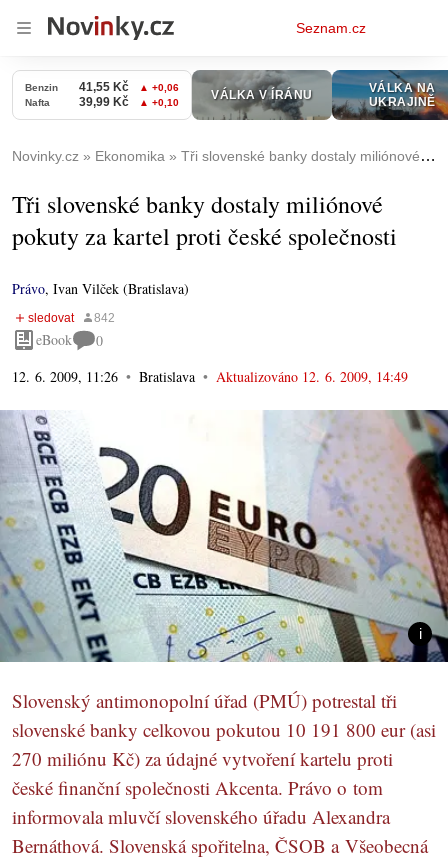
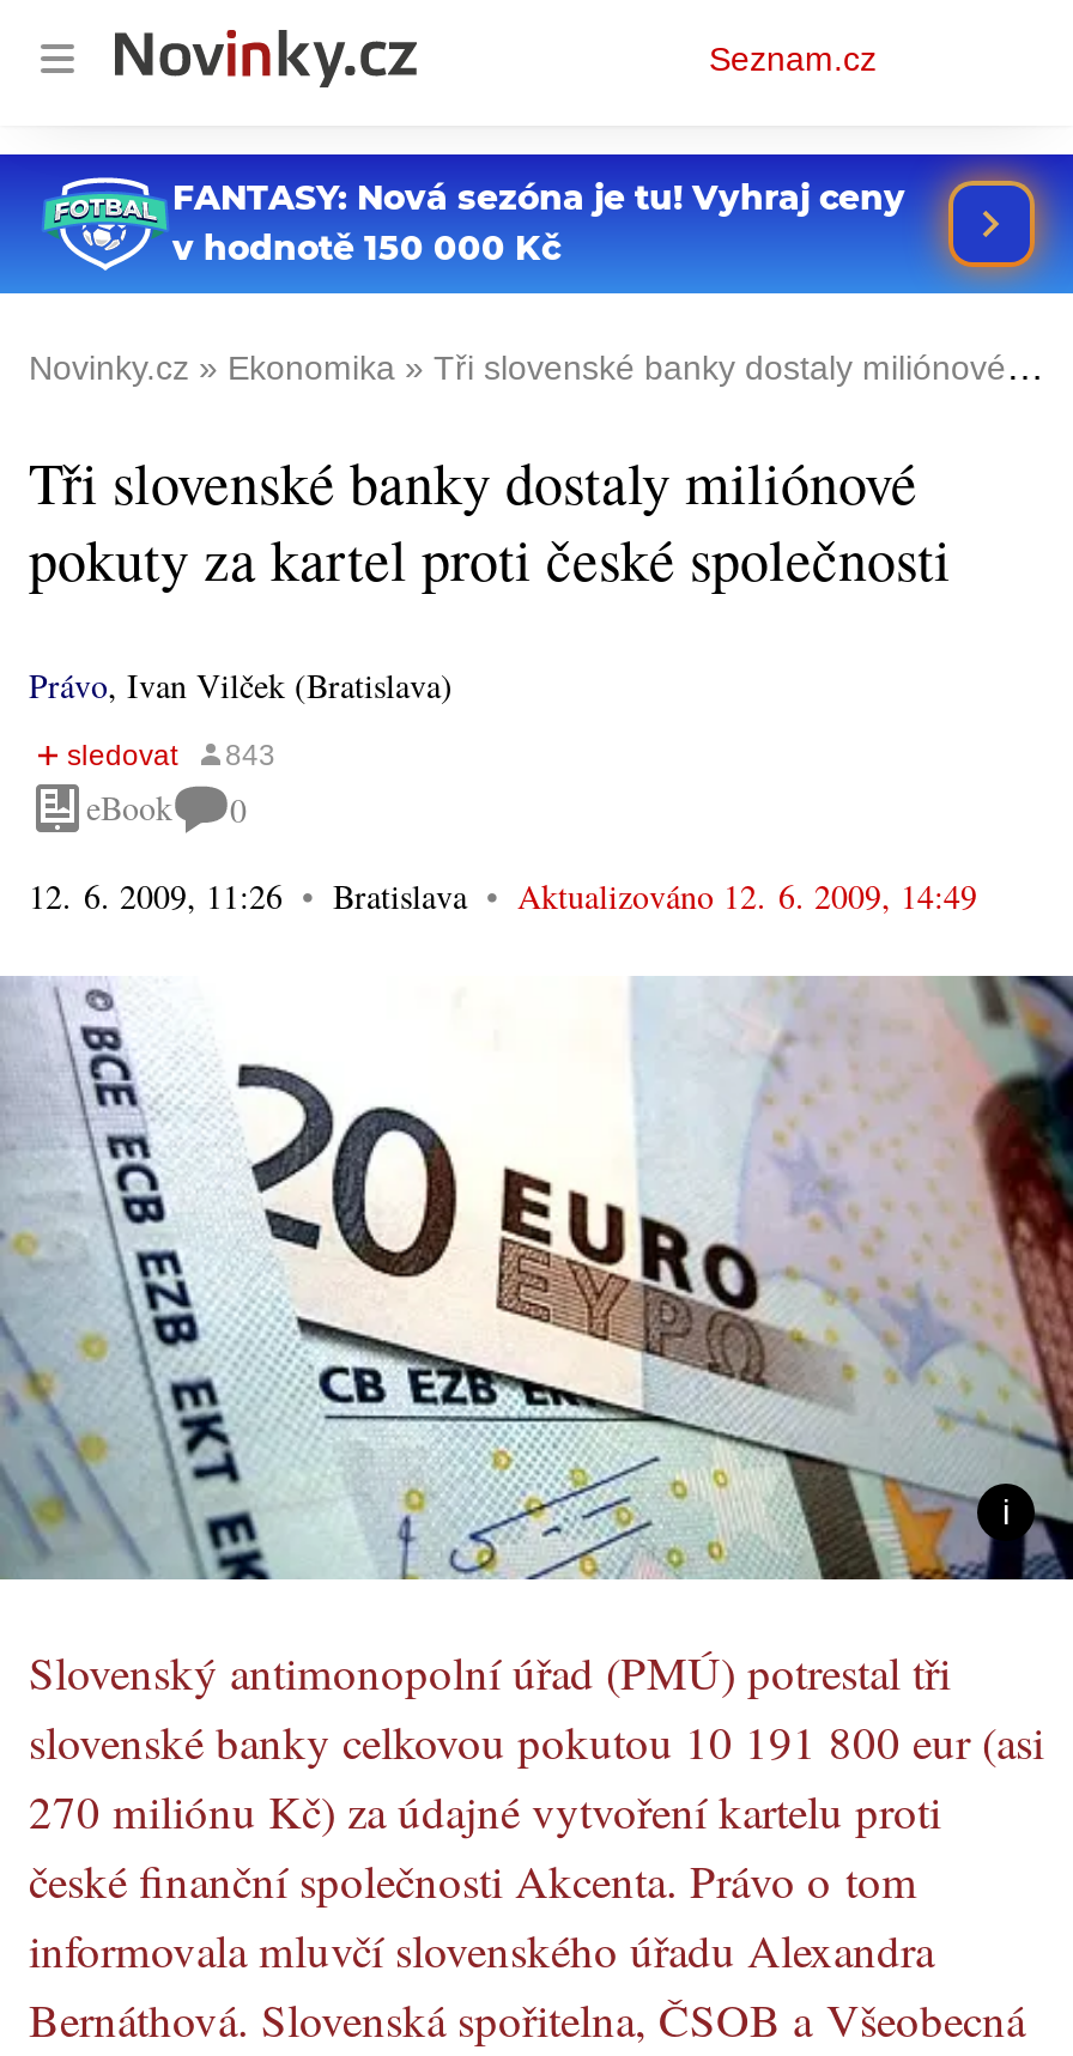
- [image]
+ [image]
